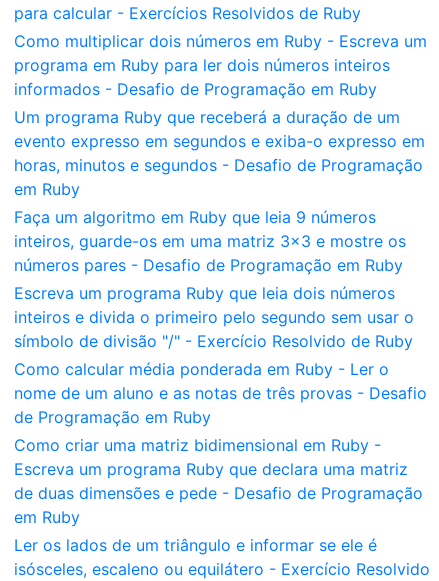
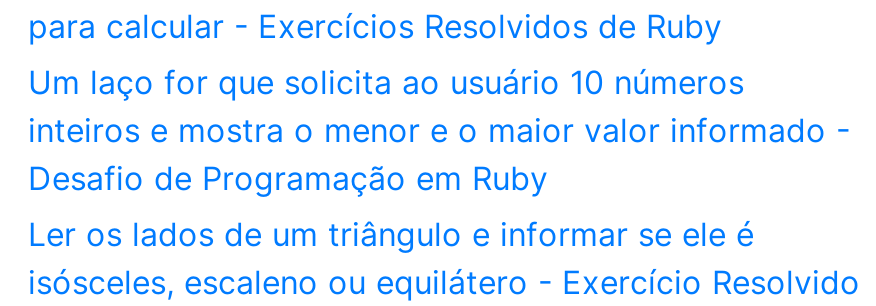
- Como multiplicar dois números em Ruby - Escreva um
- programa em Ruby para ler dois números inteiros
- informados - Desafio de Programação em Ruby
- Um programa Ruby que receberá a duração de um
- evento expresso em segundos e exiba-o expresso em
- horas, minutos e segundos - Desafio de Programação
- em Ruby
- Faça um algoritmo em Ruby que leia 9 números
- inteiros, guarde-os em uma matriz 3x3 e mostre os
- números pares - Desafio de Programação em Ruby
- Escreva um programa Ruby que leia dois números
- inteiros e divida o primeiro pelo segundo sem usar o
- símbolo de divisão "/" - Exercício Resolvido de Ruby
- Como calcular média ponderada em Ruby - Ler o
- nome de um aluno e as notas de três provas - Desafio
- de Programação em Ruby
- Como criar uma matriz bidimensional em Ruby -
- Escreva um programa Ruby que declara uma matriz
- de duas dimensões e pede - Desafio de Programação
- em Ruby
+ Um laço for que solicita ao usuário 10 números
+ inteiros e mostra o menor e o maior valor informado -
+ Desafio de Programação em Ruby
